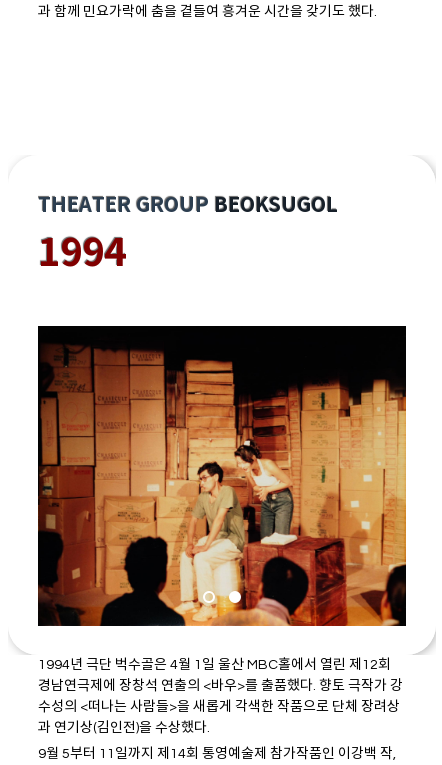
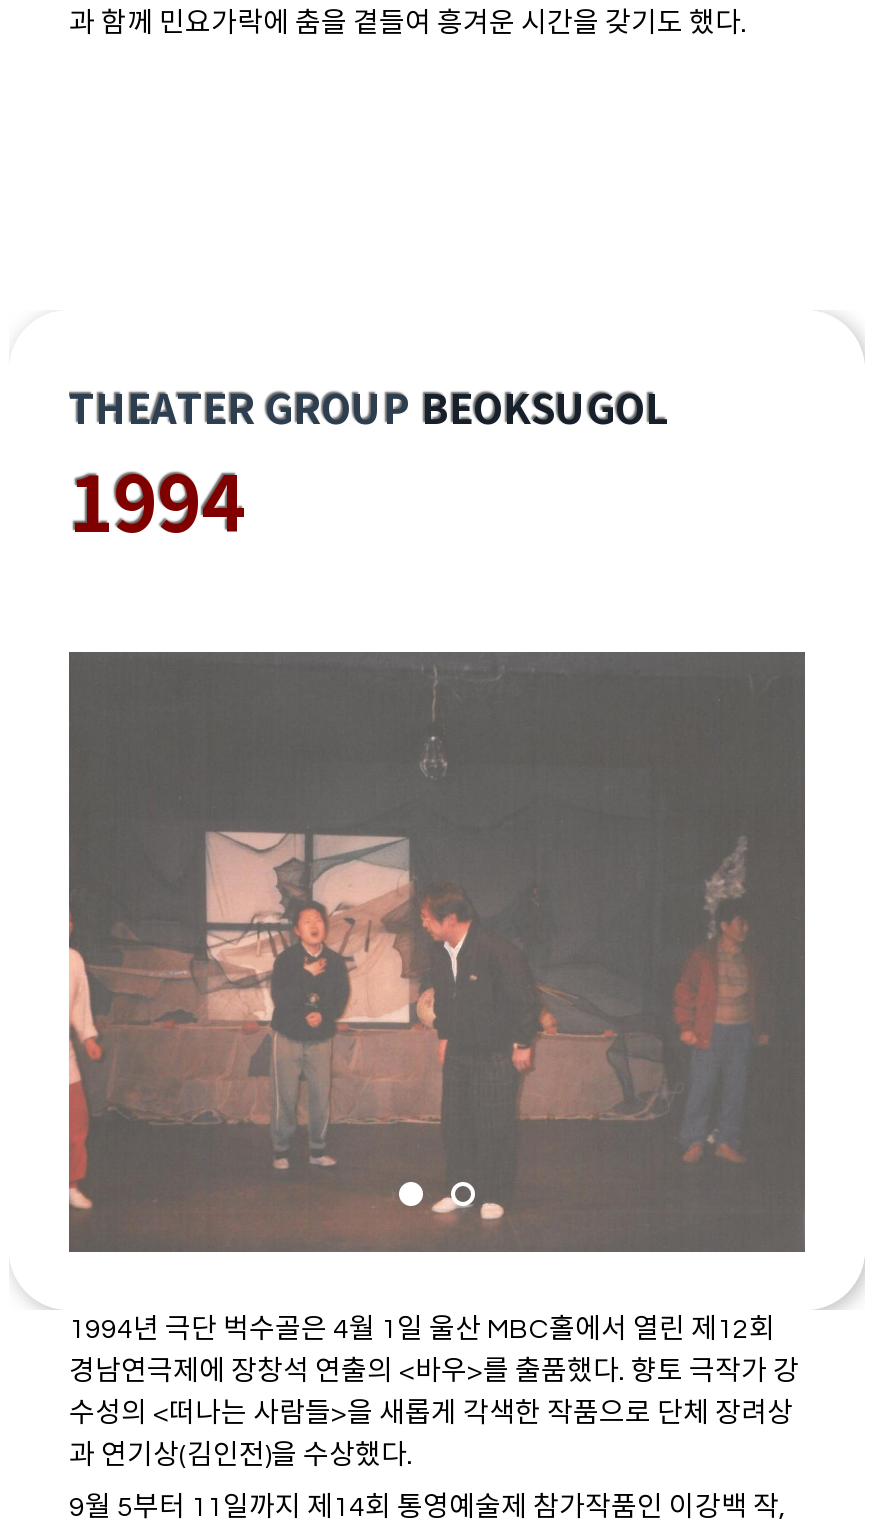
- [image]
+ [image]
